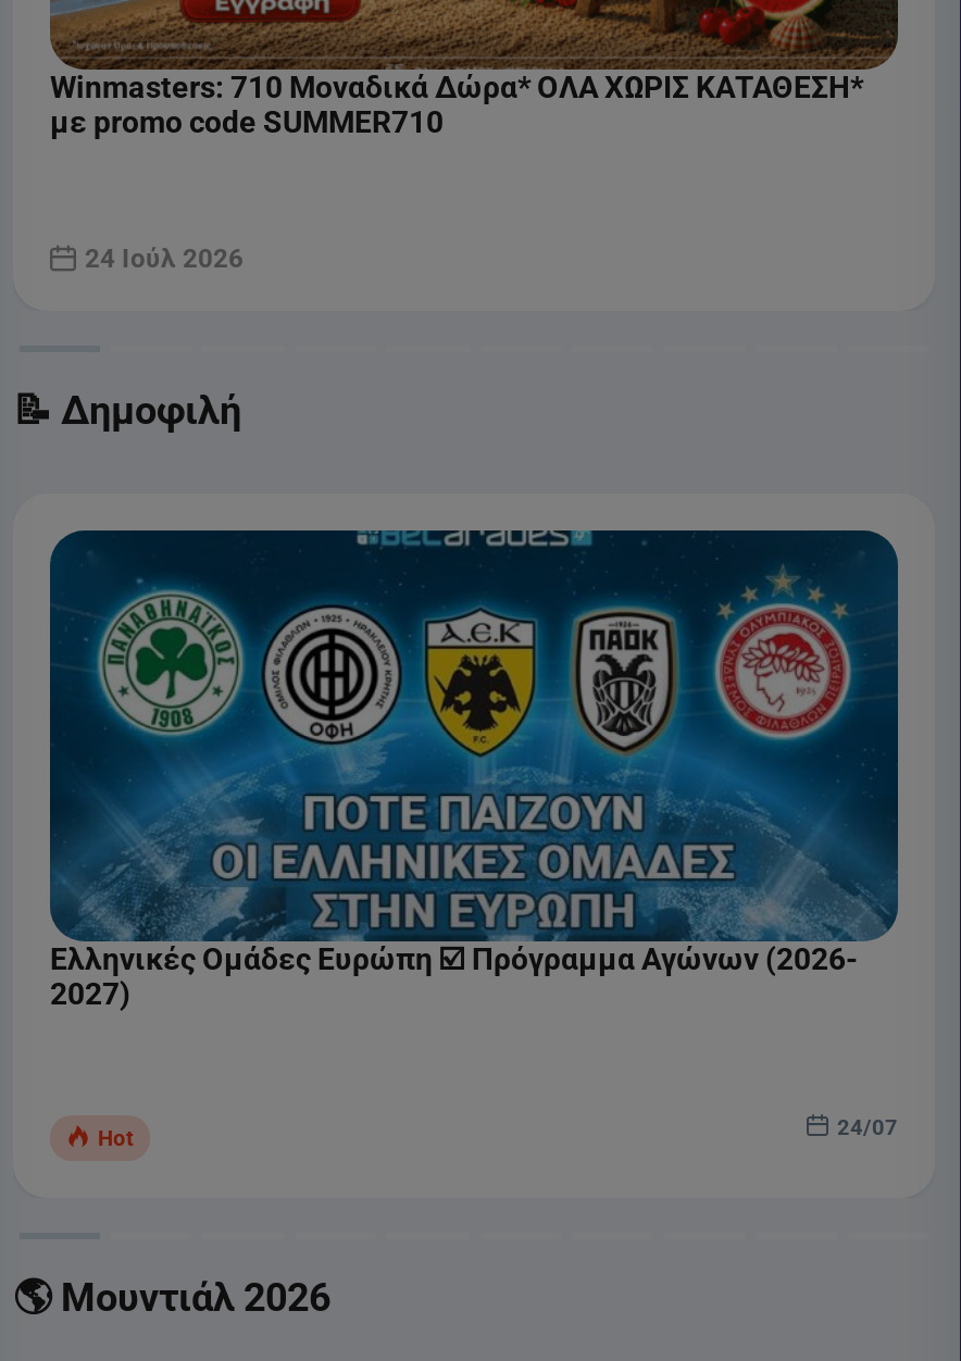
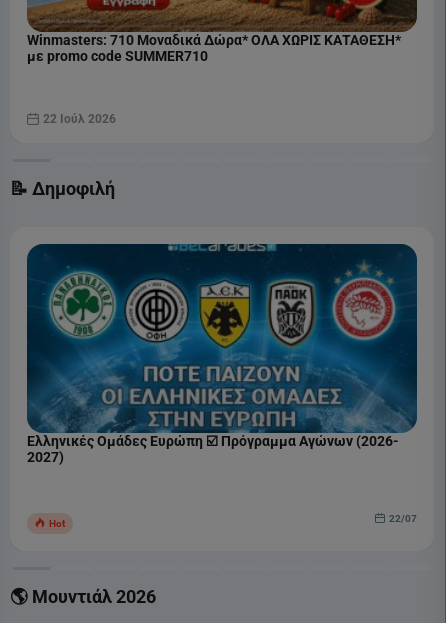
- 24 Ιούλ 2026
+ 22 Ιούλ 2026

- 24/07
+ 22/07
